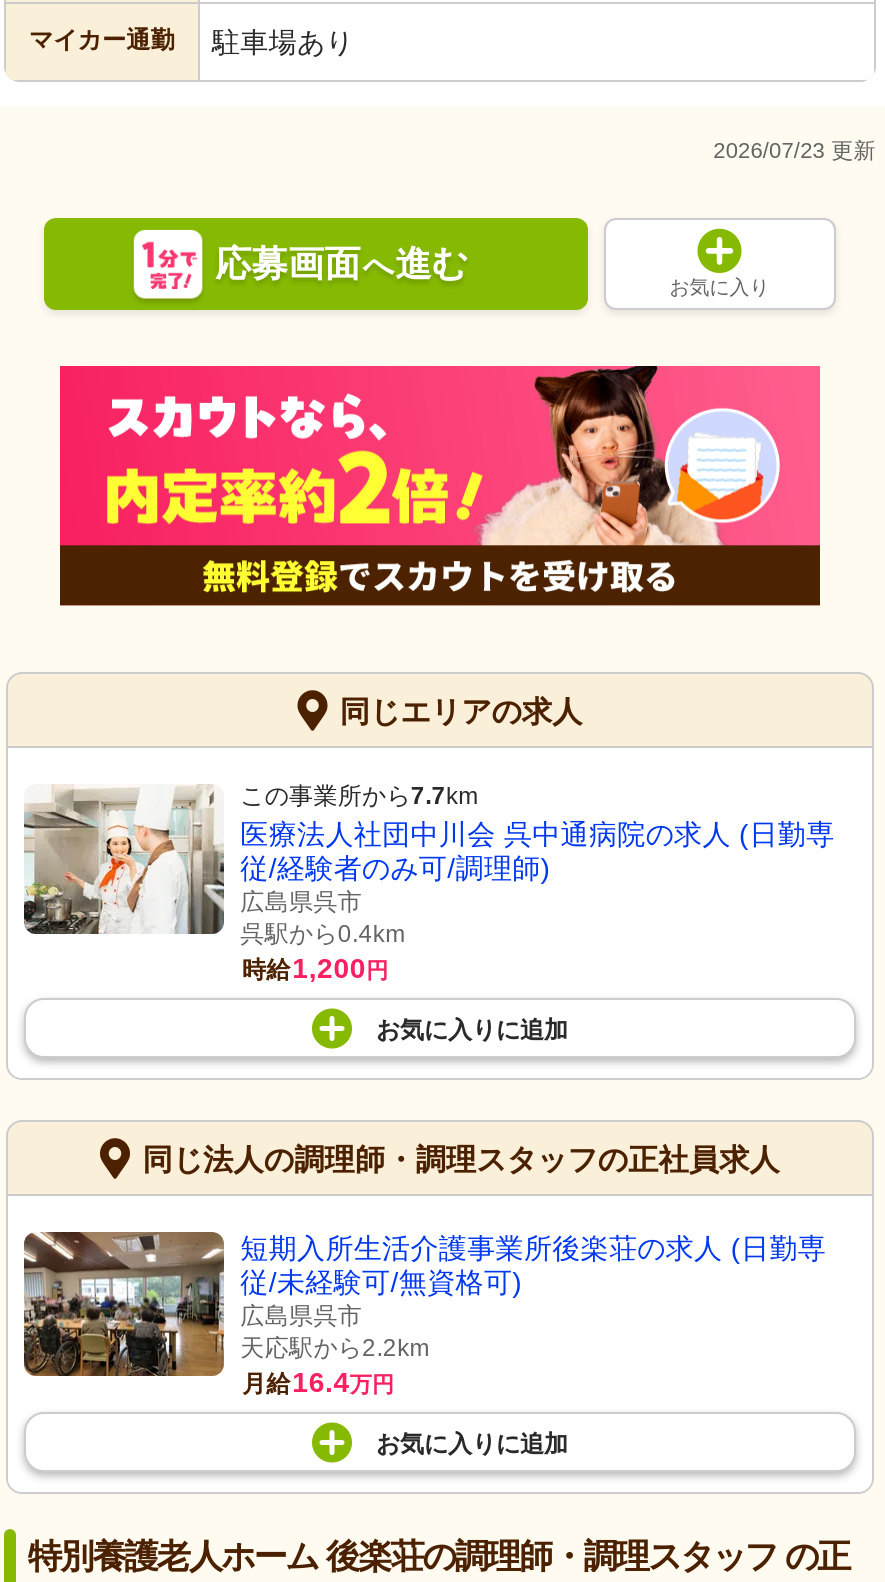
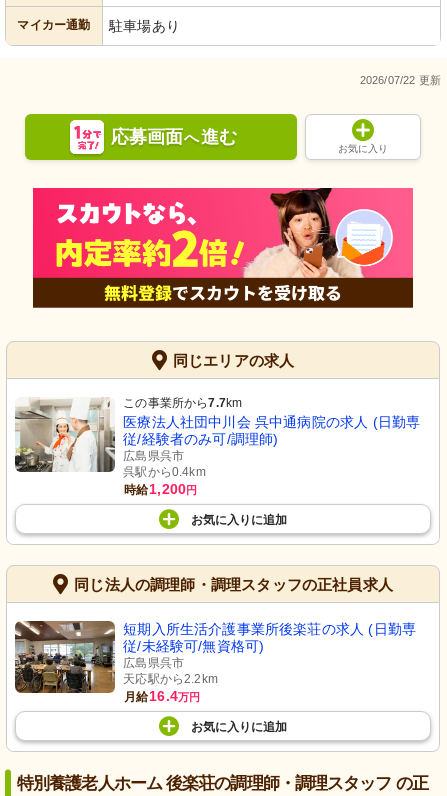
- 2026/07/23 更新
+ 2026/07/22 更新
